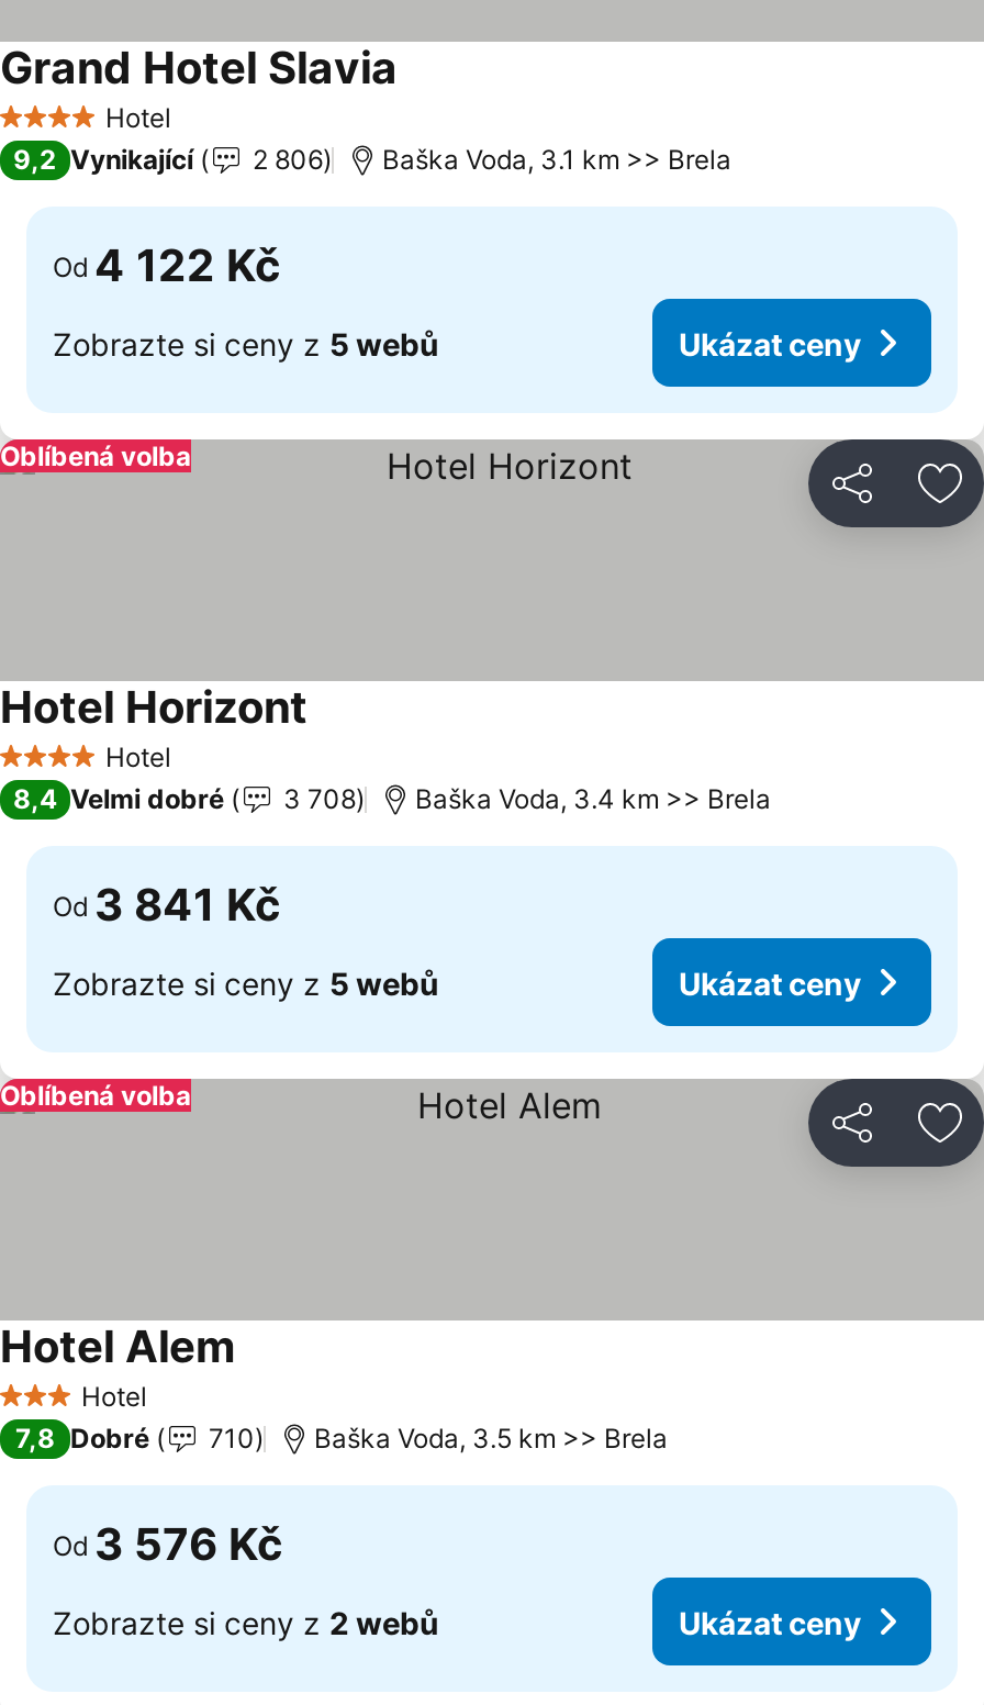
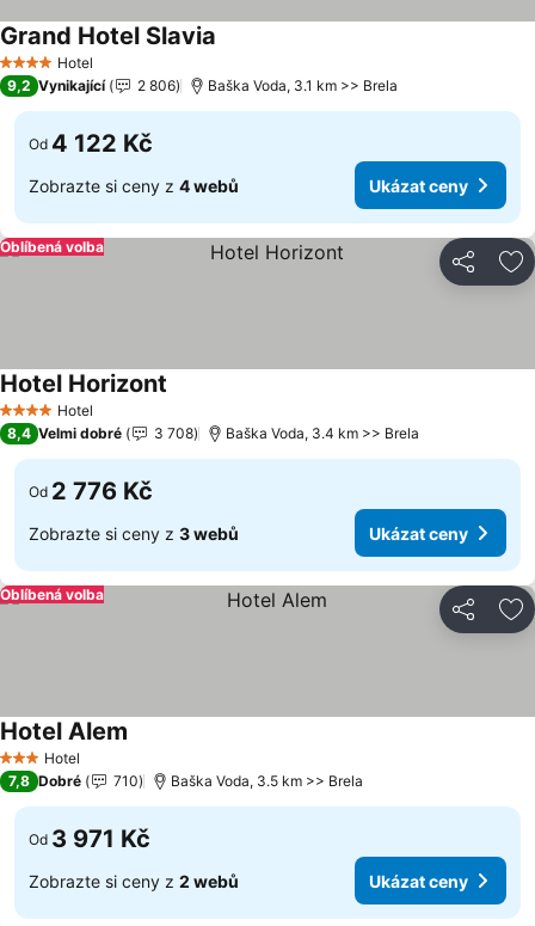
- Zobrazte si ceny z 5 webů
+ Zobrazte si ceny z 4 webů

- Od 3 841 Kč
+ Od 2 776 Kč

- Zobrazte si ceny z 5 webů
+ Zobrazte si ceny z 3 webů

- Od 3 576 Kč
+ Od 3 971 Kč
